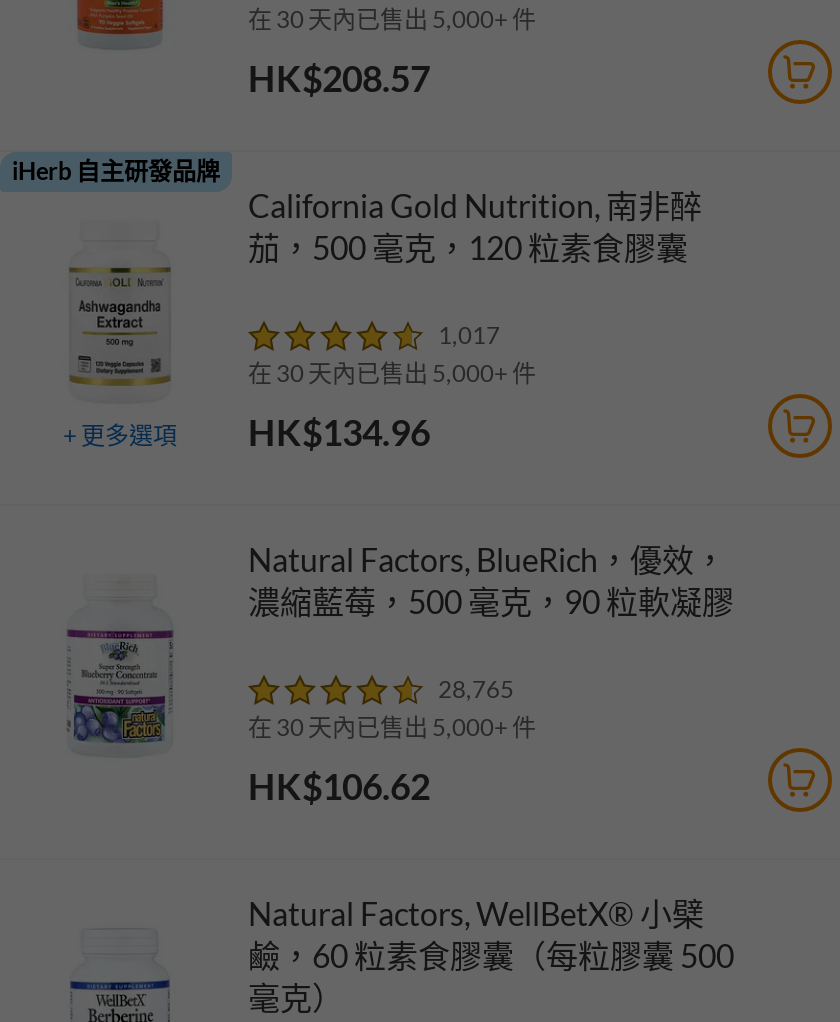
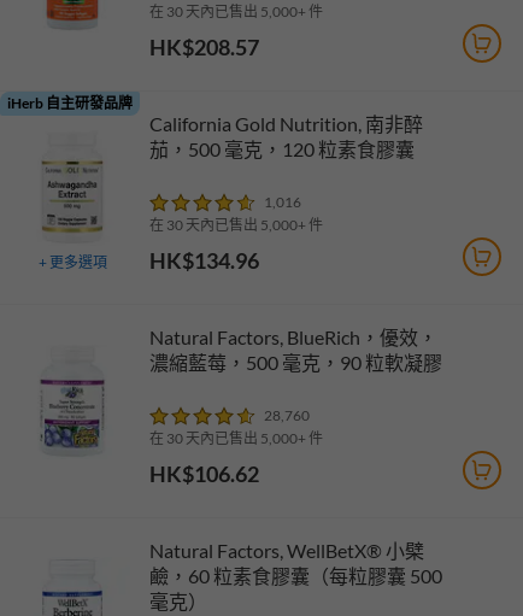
- 1,017
+ 1,016

- 28,765
+ 28,760
